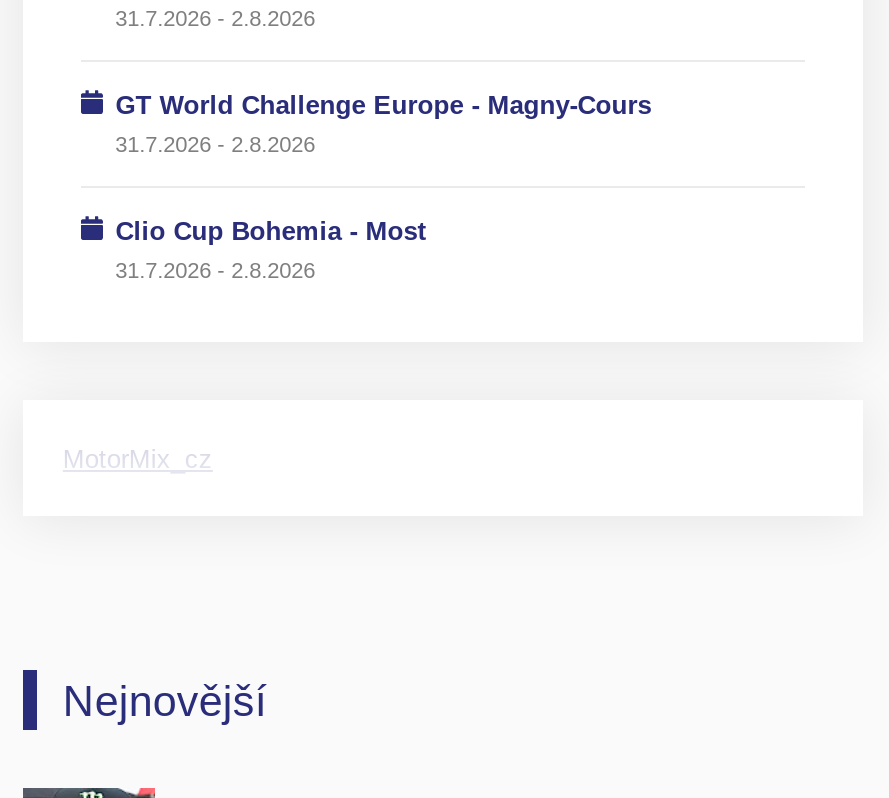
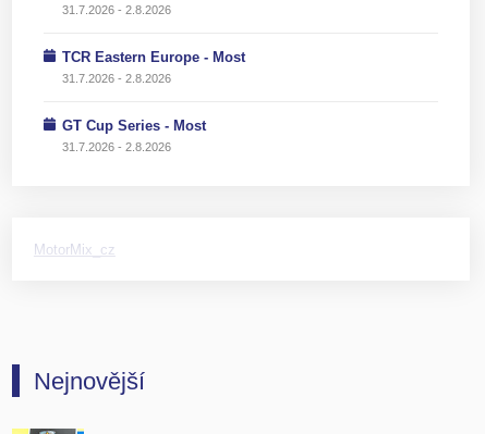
- GT World Challenge Europe - Magny-Cours
+ TCR Eastern Europe - Most

- Clio Cup Bohemia - Most
+ GT Cup Series - Most
